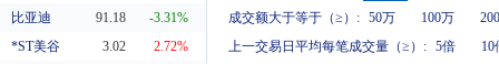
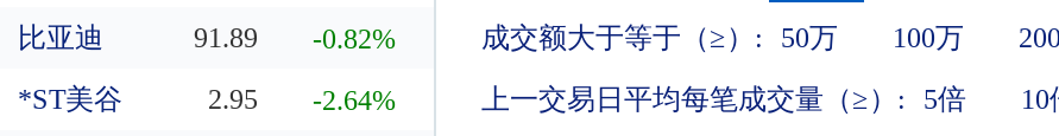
- 91.18
+ 91.89

- -3.31%
+ -0.82%

- 3.02
+ 2.95

- 2.72%
+ -2.64%
